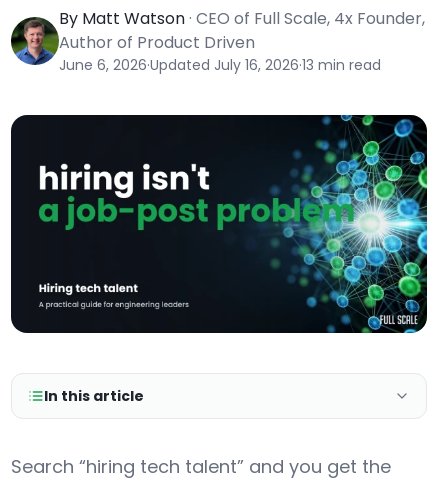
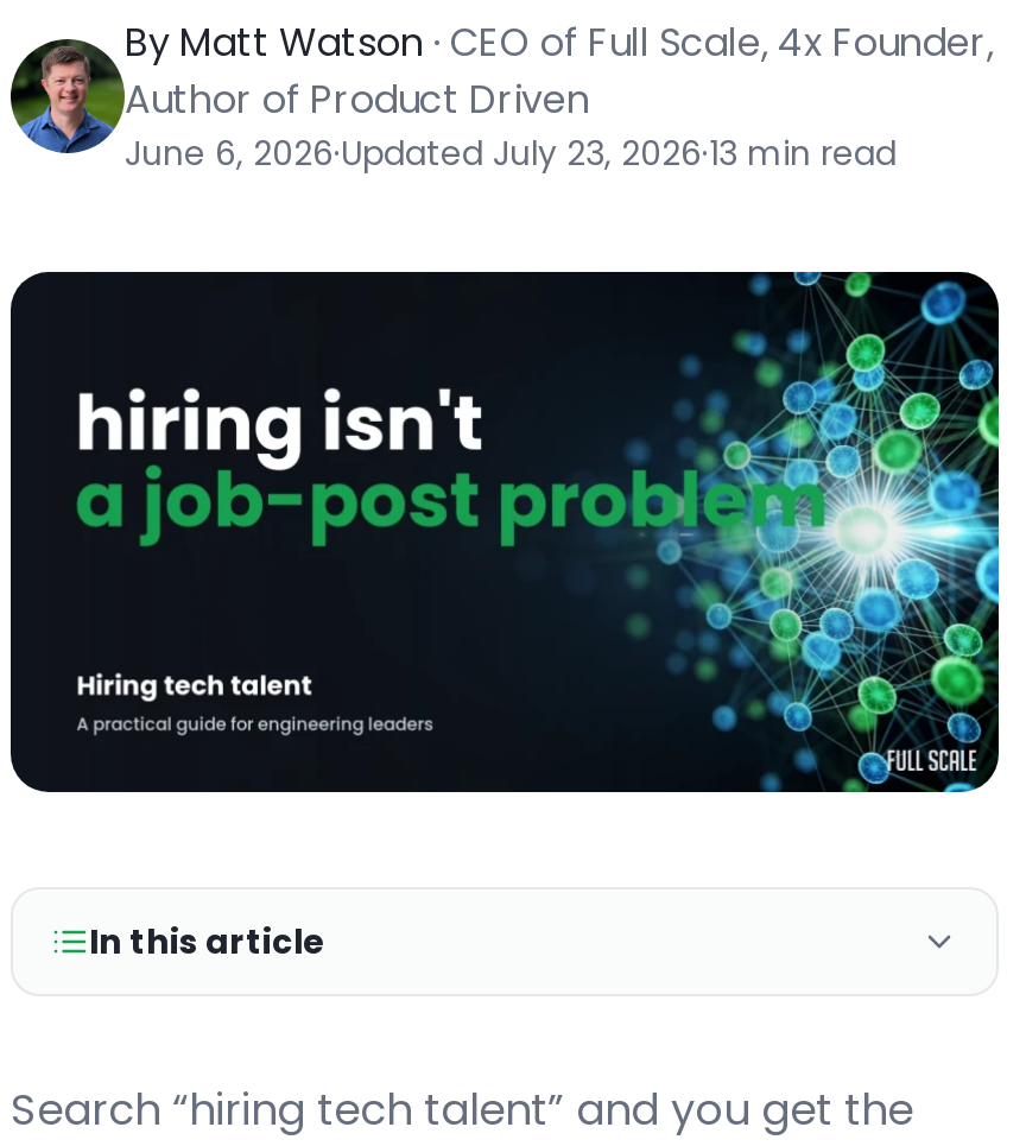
- June 6, 2026·Updated July 16, 2026·13 min read
+ June 6, 2026·Updated July 23, 2026·13 min read
